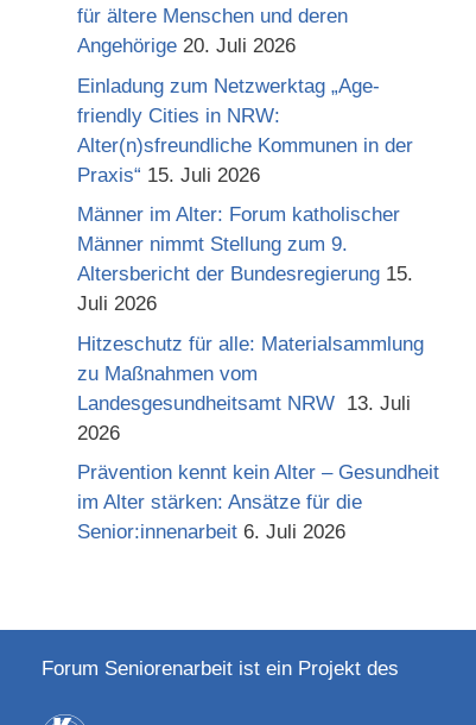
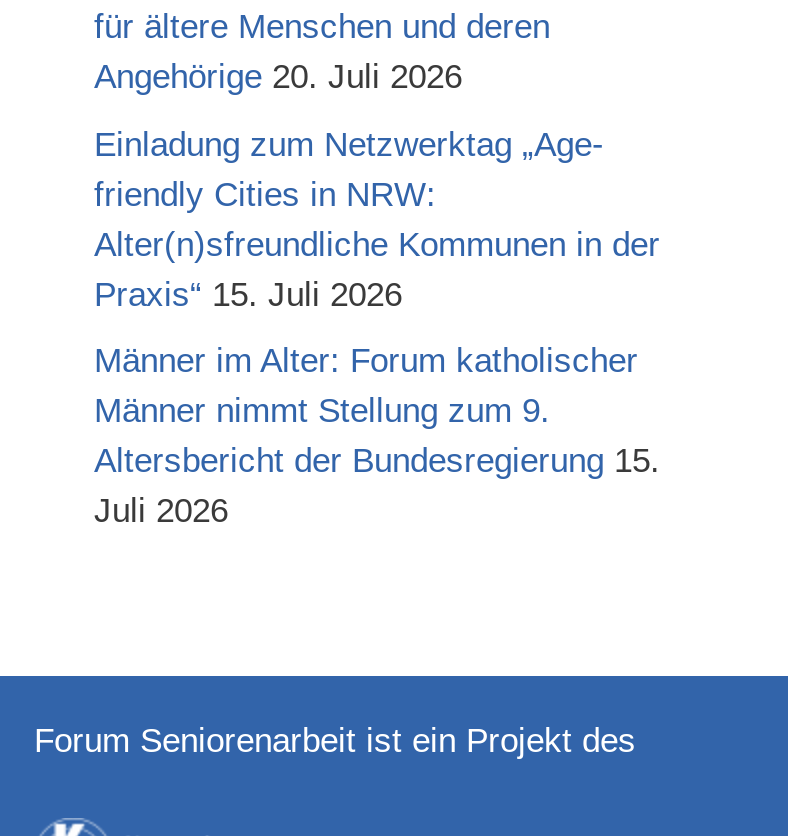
- Hitzeschutz für alle: Materialsammlung
- zu Maßnahmen vom
- Landesgesundheitsamt NRW 13. Juli
- 2026
- Prävention kennt kein Alter – Gesundheit
- im Alter stärken: Ansätze für die
- Senior:innenarbeit 6. Juli 2026
